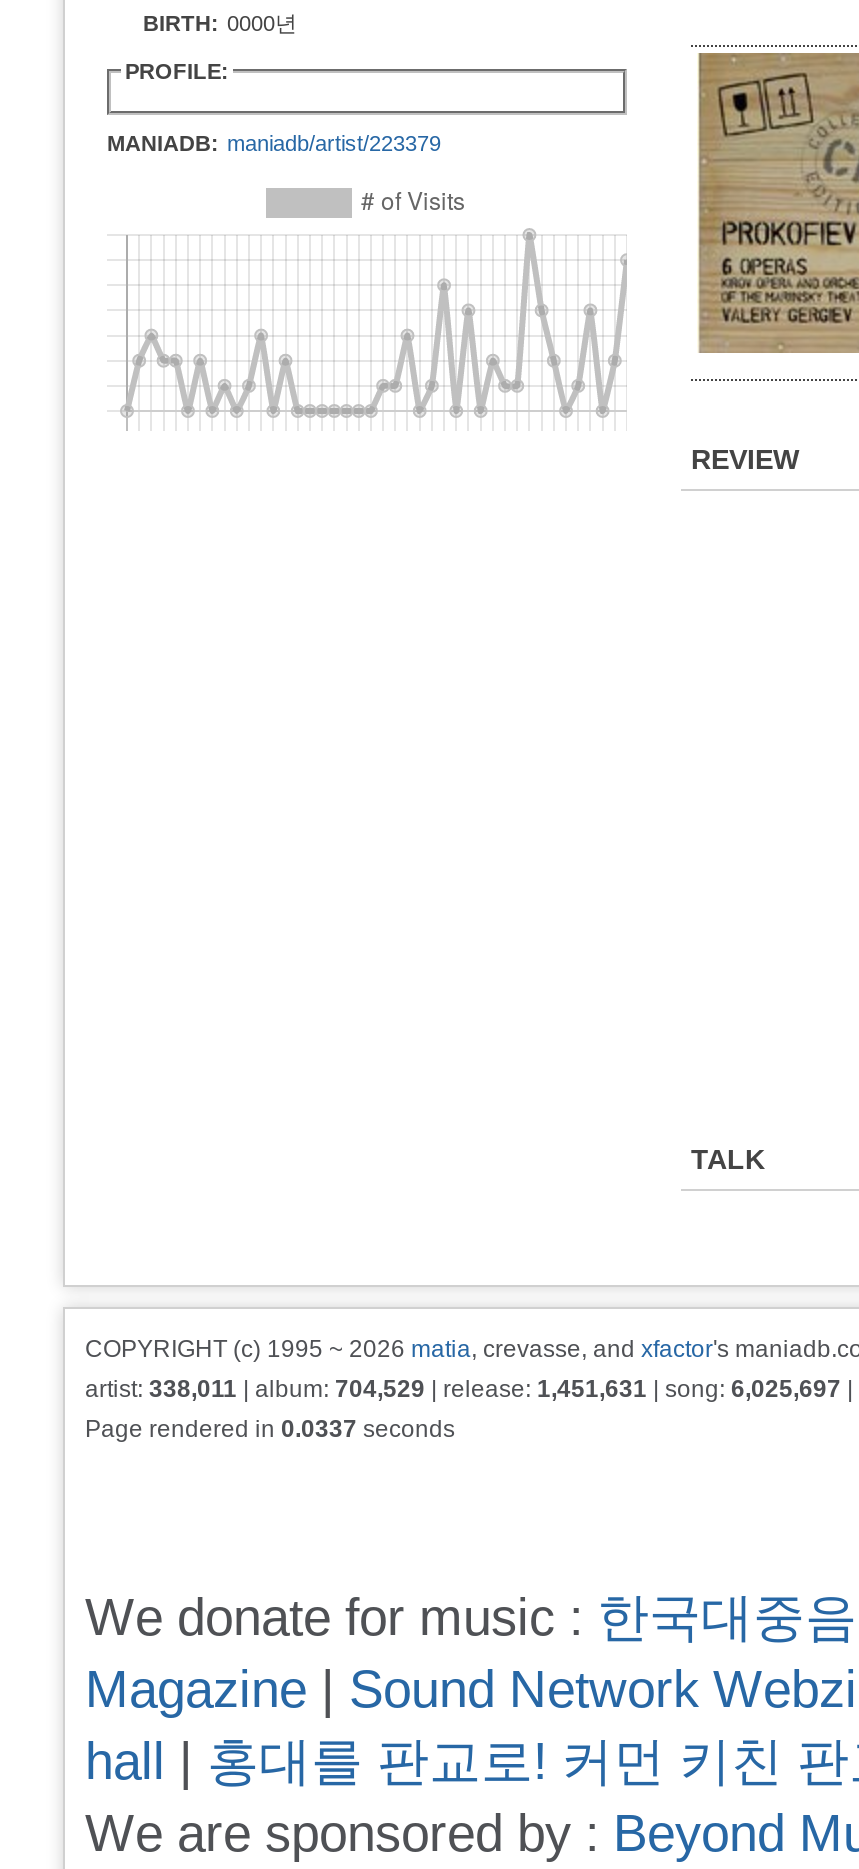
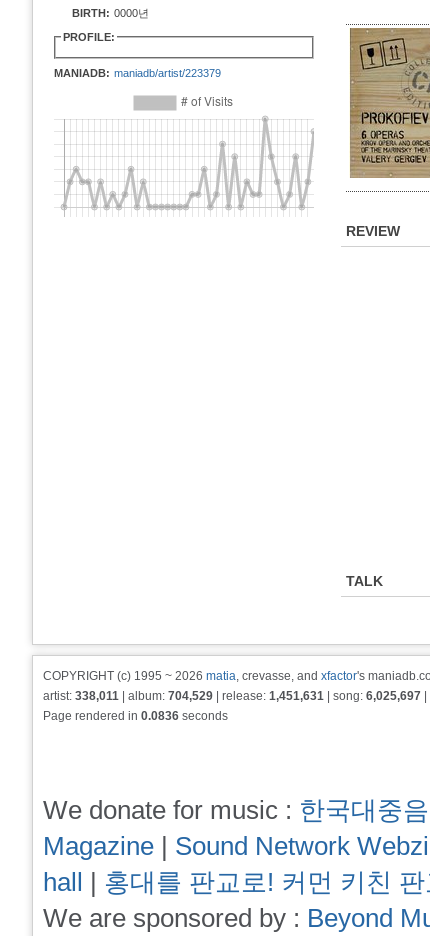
- Page rendered in 0.0337 seconds
+ Page rendered in 0.0836 seconds
